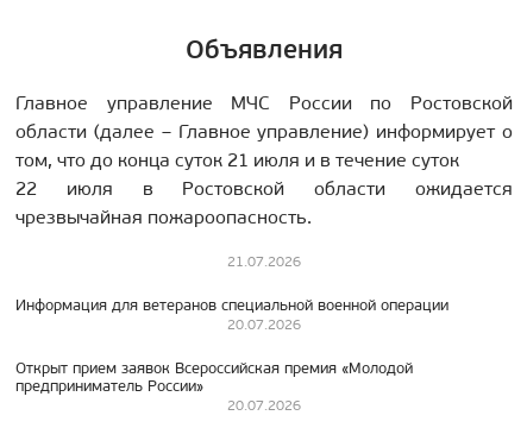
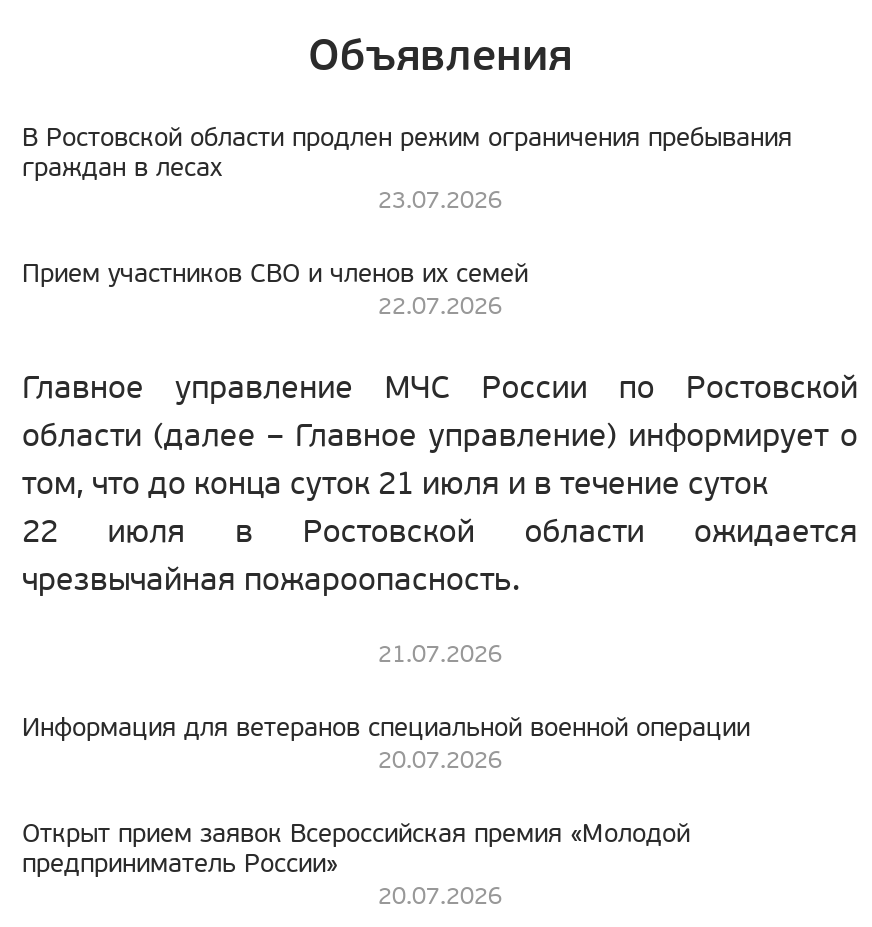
+ В Ростовской области продлен режим ограничения пребывания
+ граждан в лесах
+ 23.07.2026
+ Прием участников СВО и членов их семей
+ 22.07.2026
